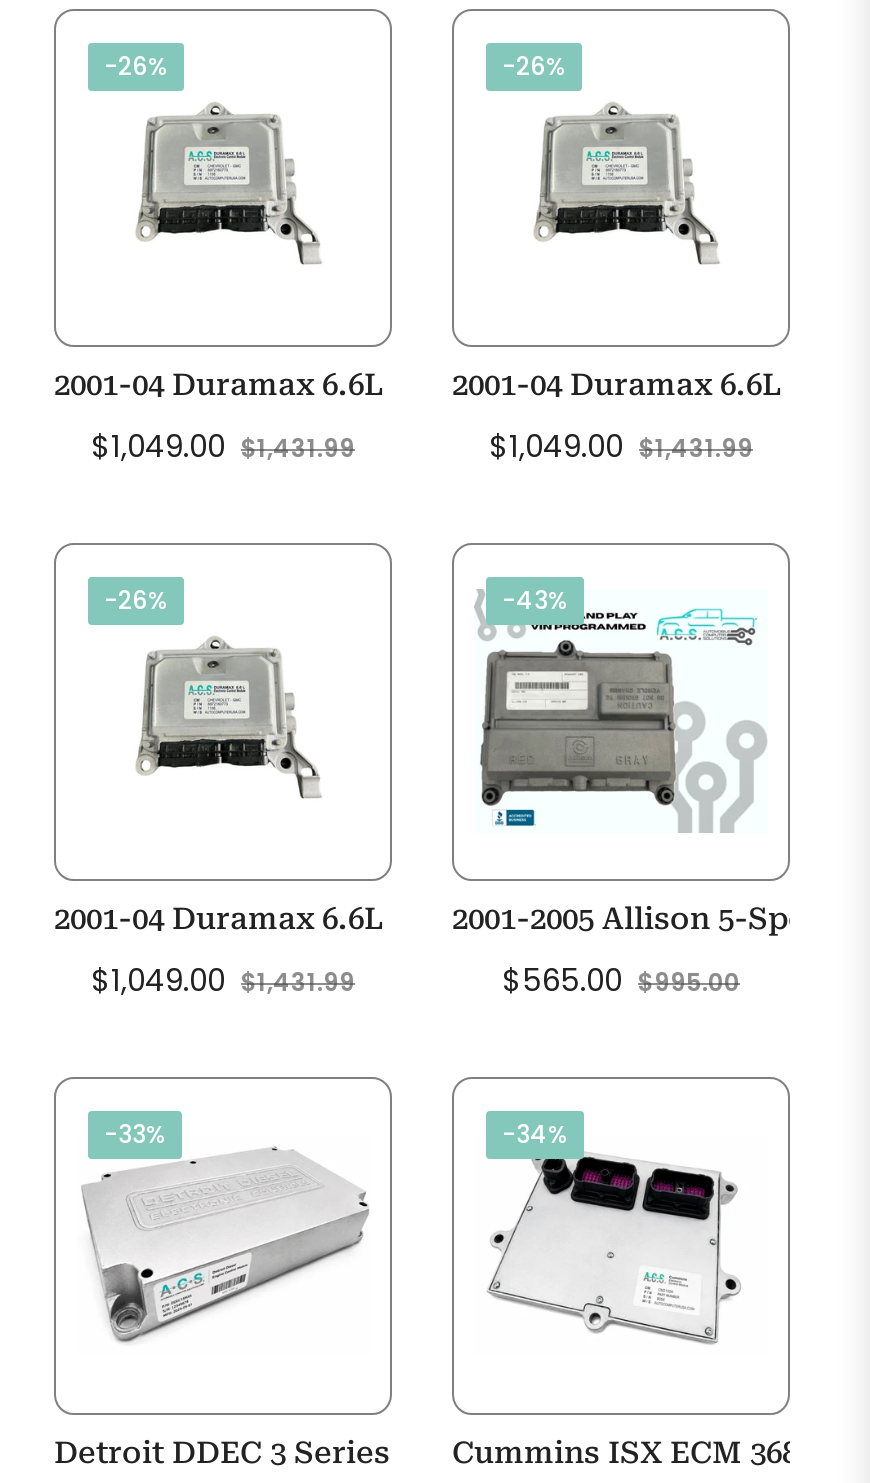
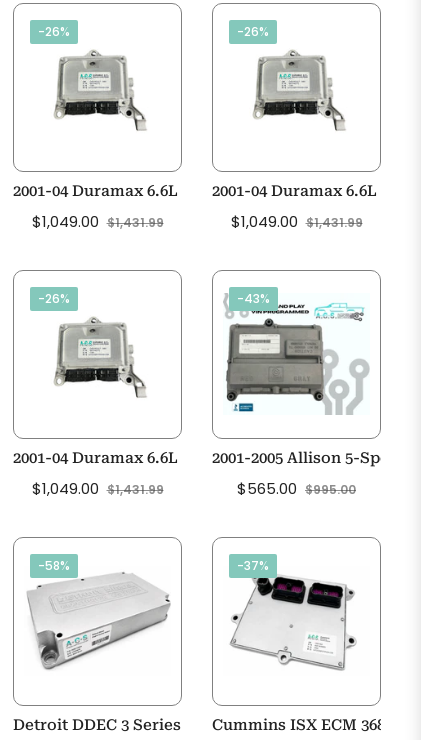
- -33%
+ -58%

- -34%
+ -37%
